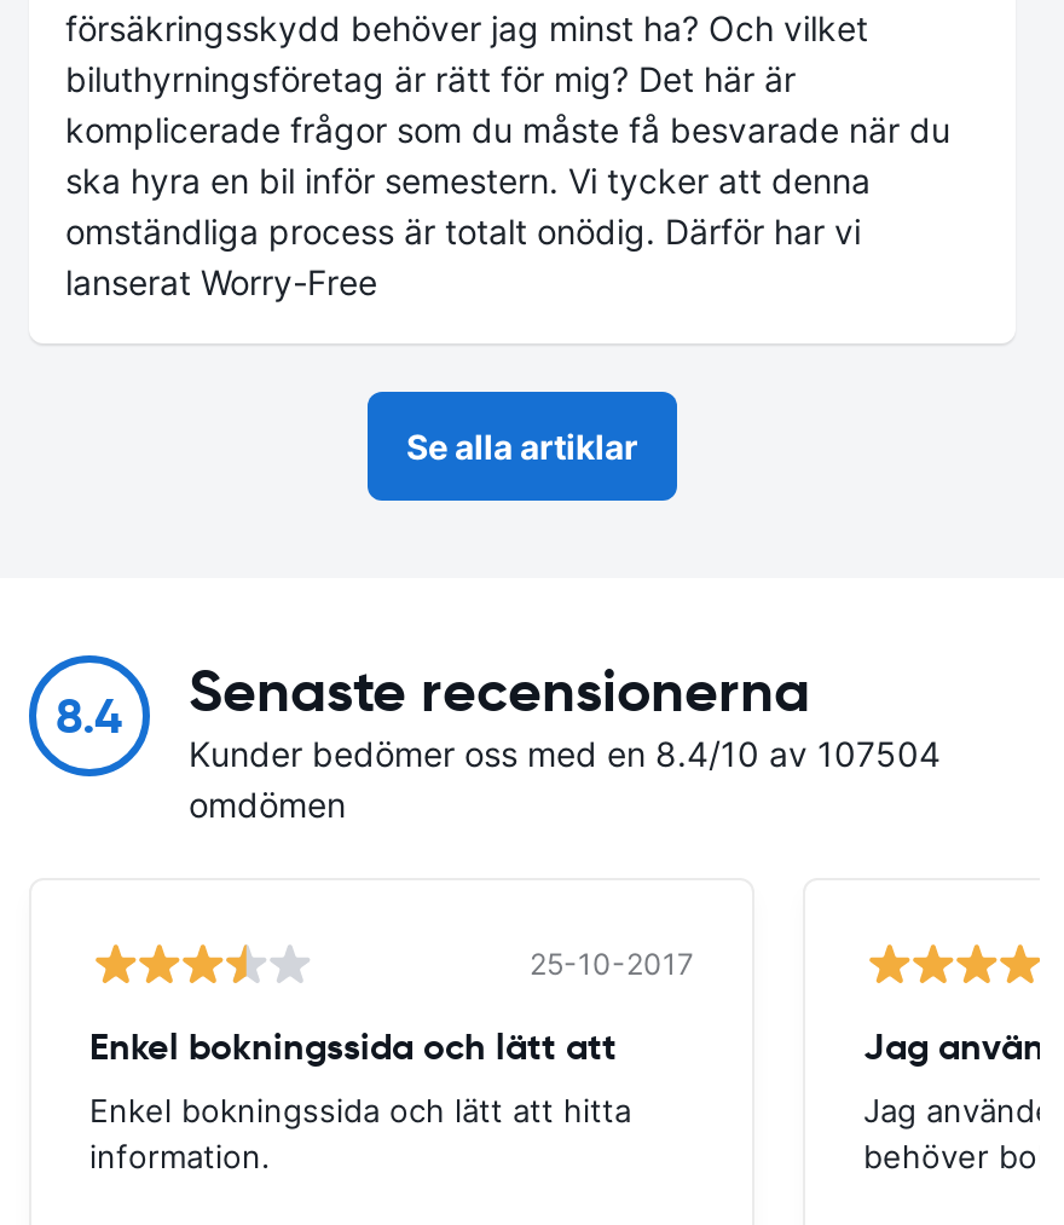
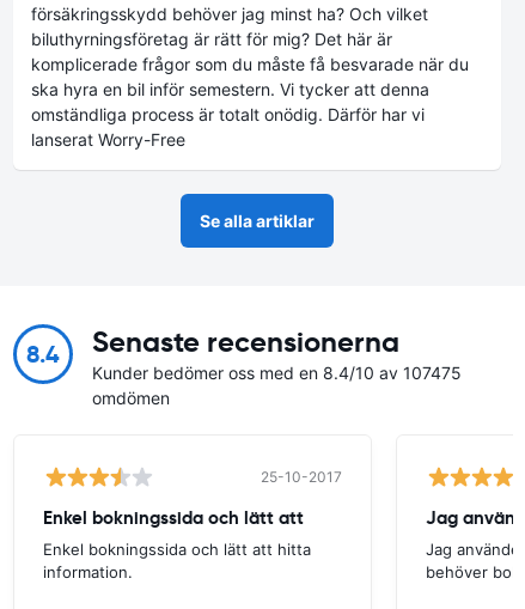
- Kunder bedömer oss med en 8.4/10 av 107504
+ Kunder bedömer oss med en 8.4/10 av 107475
